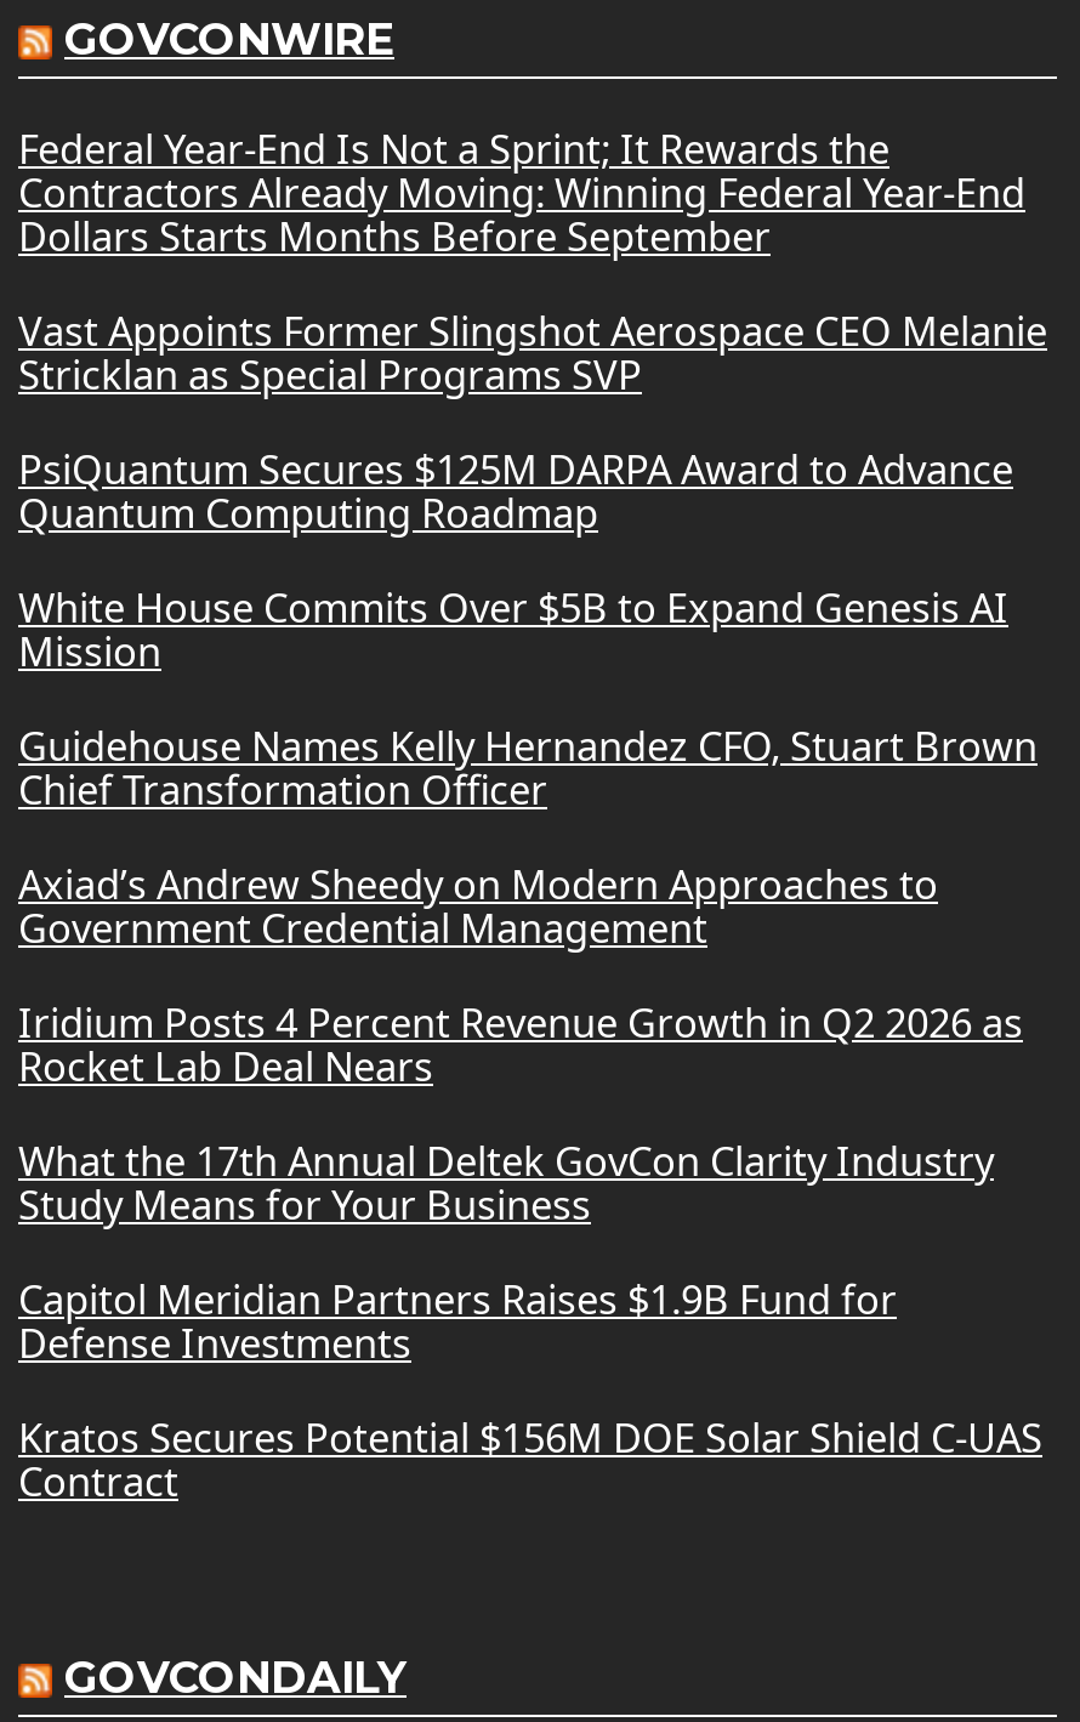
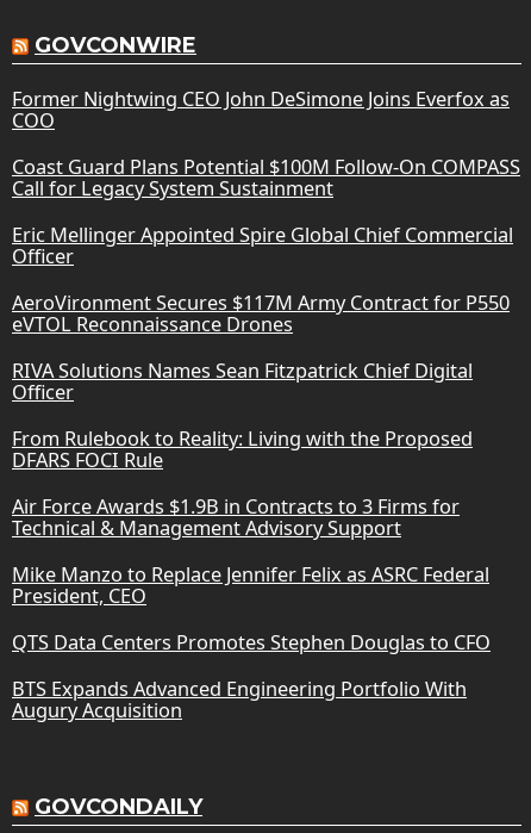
- Federal Year-End Is Not a Sprint; It Rewards the
- Contractors Already Moving: Winning Federal Year-End
- Dollars Starts Months Before September
+ Former Nightwing CEO John DeSimone Joins Everfox as
+ COO

- Vast Appoints Former Slingshot Aerospace CEO Melanie
- Stricklan as Special Programs SVP
+ Coast Guard Plans Potential $100M Follow-On COMPASS
+ Call for Legacy System Sustainment

- PsiQuantum Secures $125M DARPA Award to Advance
- Quantum Computing Roadmap
+ Eric Mellinger Appointed Spire Global Chief Commercial
+ Officer

- White House Commits Over $5B to Expand Genesis AI
- Mission
+ AeroVironment Secures $117M Army Contract for P550
+ eVTOL Reconnaissance Drones

- Guidehouse Names Kelly Hernandez CFO, Stuart Brown
- Chief Transformation Officer
+ RIVA Solutions Names Sean Fitzpatrick Chief Digital
+ Officer

- Axiad’s Andrew Sheedy on Modern Approaches to
- Government Credential Management
+ From Rulebook to Reality: Living with the Proposed
+ DFARS FOCI Rule

- Iridium Posts 4 Percent Revenue Growth in Q2 2026 as
- Rocket Lab Deal Nears
+ Air Force Awards $1.9B in Contracts to 3 Firms for
+ Technical & Management Advisory Support

- What the 17th Annual Deltek GovCon Clarity Industry
- Study Means for Your Business
+ Mike Manzo to Replace Jennifer Felix as ASRC Federal
+ President, CEO

- Capitol Meridian Partners Raises $1.9B Fund for
- Defense Investments
+ QTS Data Centers Promotes Stephen Douglas to CFO

- Kratos Secures Potential $156M DOE Solar Shield C-UAS
- Contract
+ BTS Expands Advanced Engineering Portfolio With
+ Augury Acquisition
